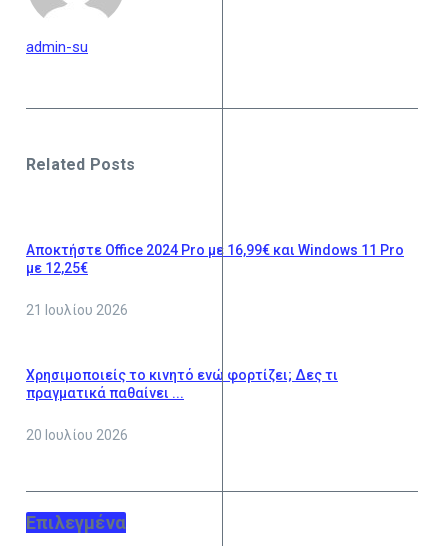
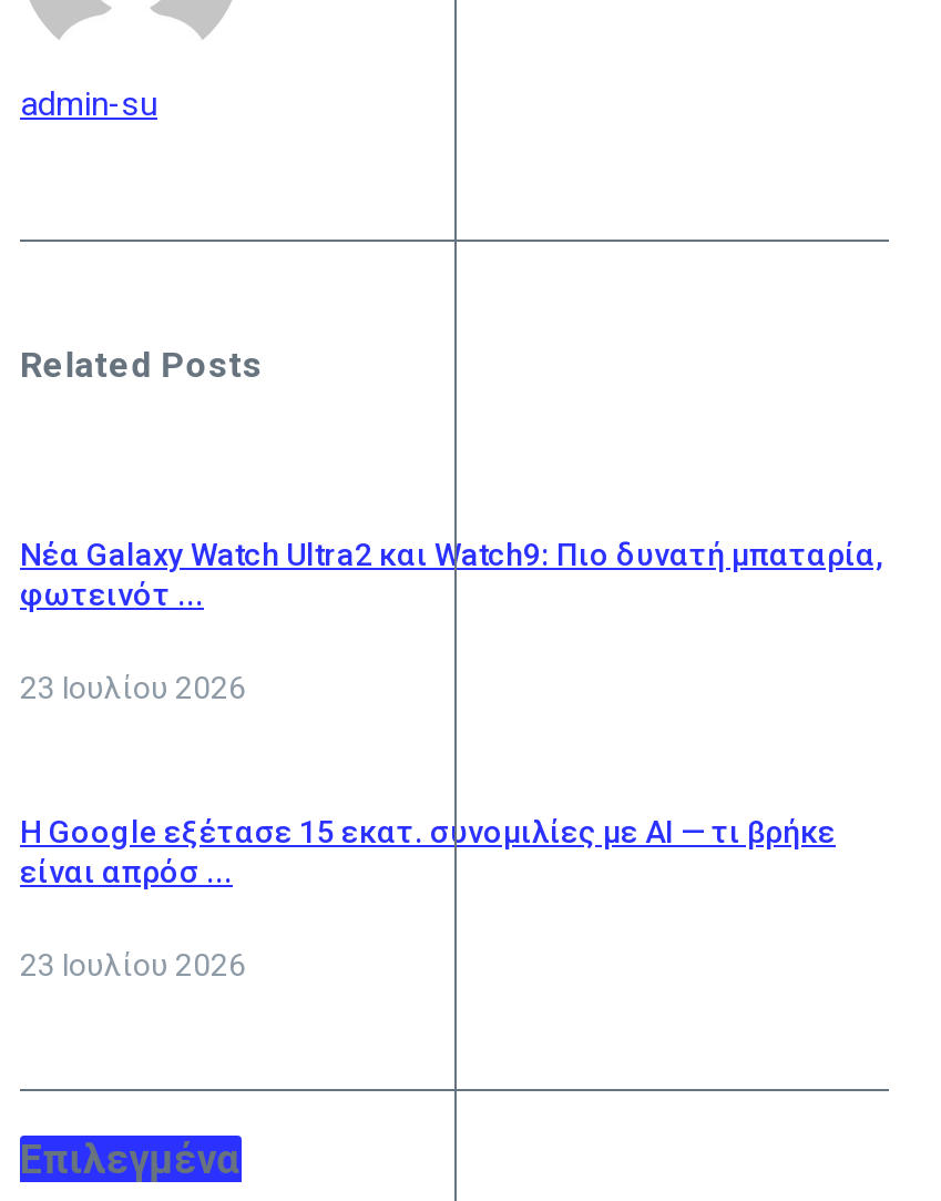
- Αποκτήστε Office 2024 Pro με 16,99€ και Windows 11 Pro
- με 12,25€
+ Νέα Galaxy Watch Ultra2 και Watch9: Πιο δυνατή μπαταρία,
+ φωτεινότ ...

- 21 Ιουλίου 2026
+ 23 Ιουλίου 2026

- Χρησιμοποιείς το κινητό ενώ φορτίζει; Δες τι
- πραγματικά παθαίνει ...
+ Η Google εξέτασε 15 εκατ. συνομιλίες με AI — τι βρήκε
+ είναι απρόσ ...

- 20 Ιουλίου 2026
+ 23 Ιουλίου 2026
